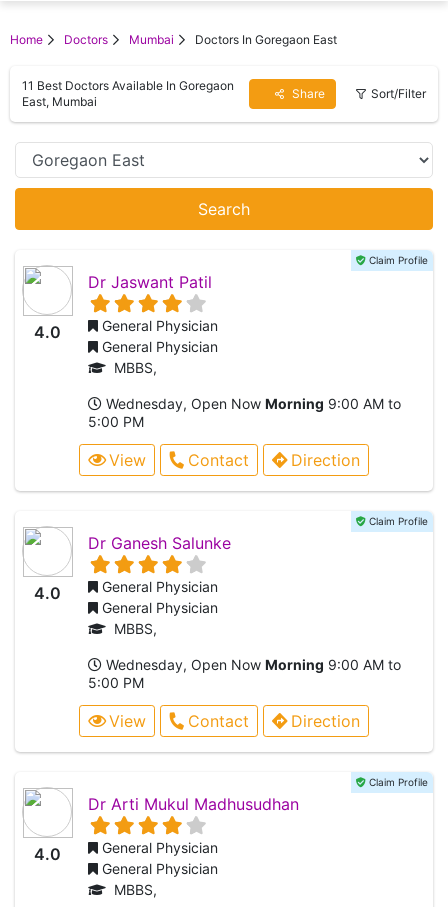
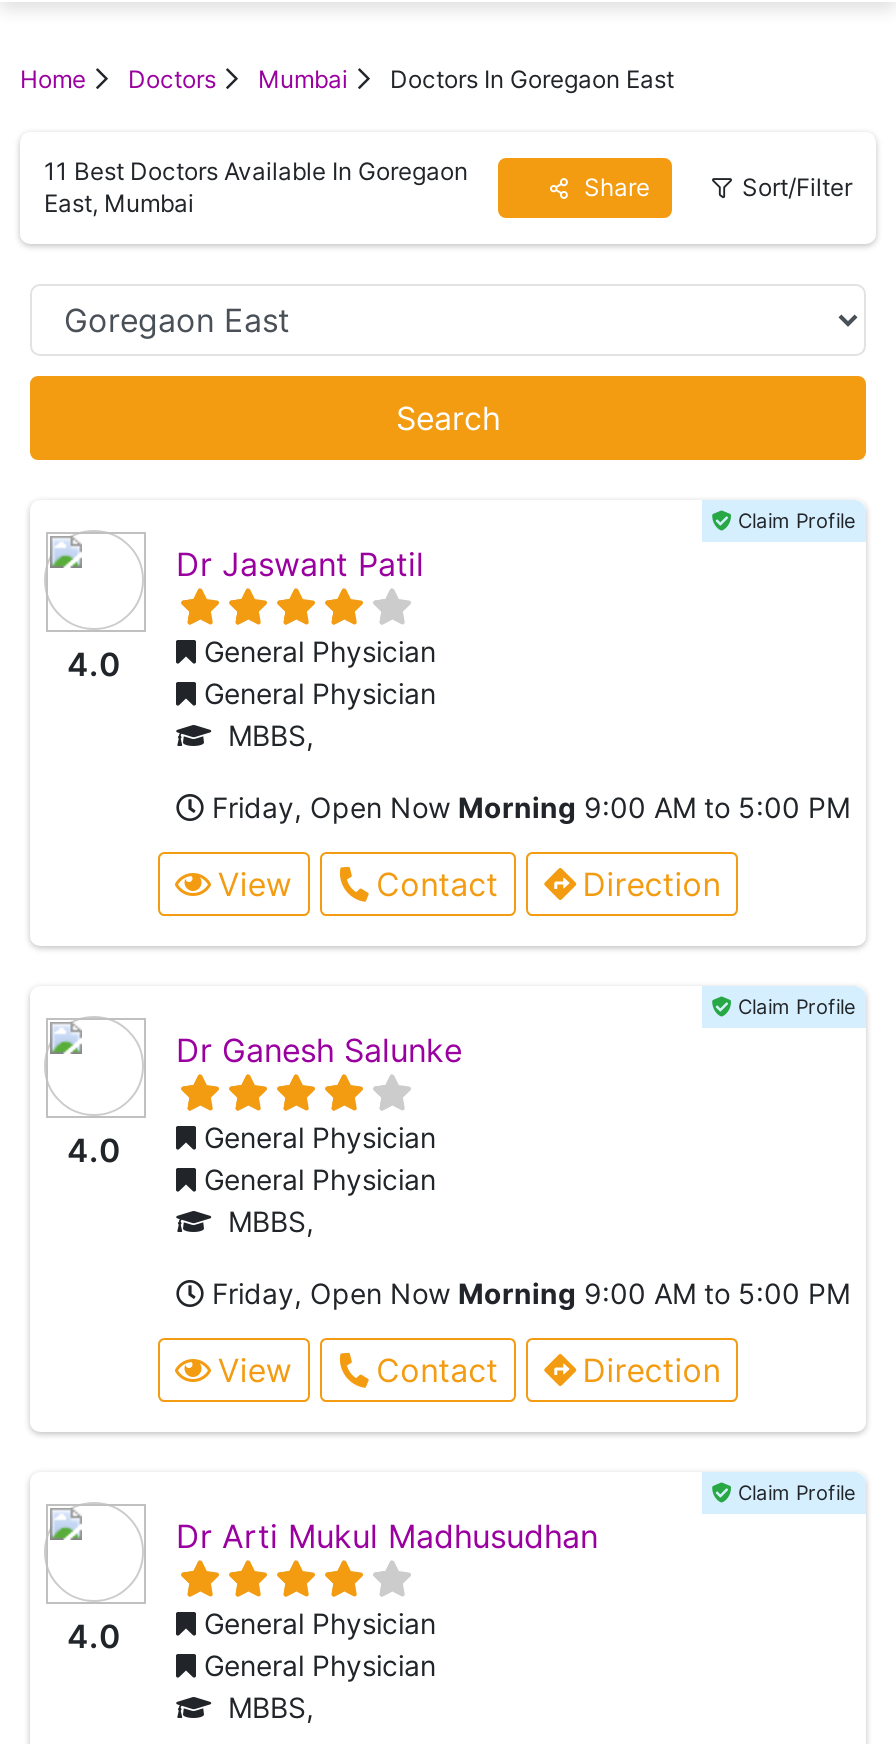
- Wednesday, Open Now Morning 9:00 AM to
- 5:00 PM
+ Friday, Open Now Morning 9:00 AM to 5:00 PM

- Wednesday, Open Now Morning 9:00 AM to
- 5:00 PM
+ Friday, Open Now Morning 9:00 AM to 5:00 PM
